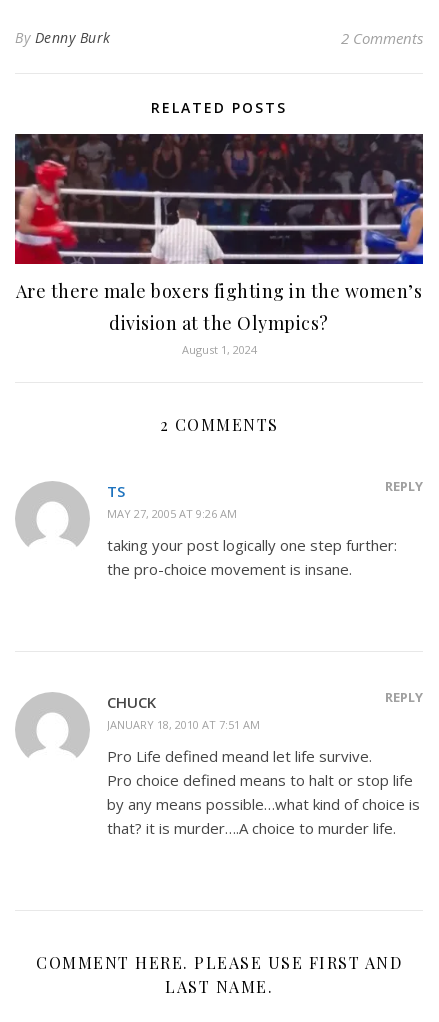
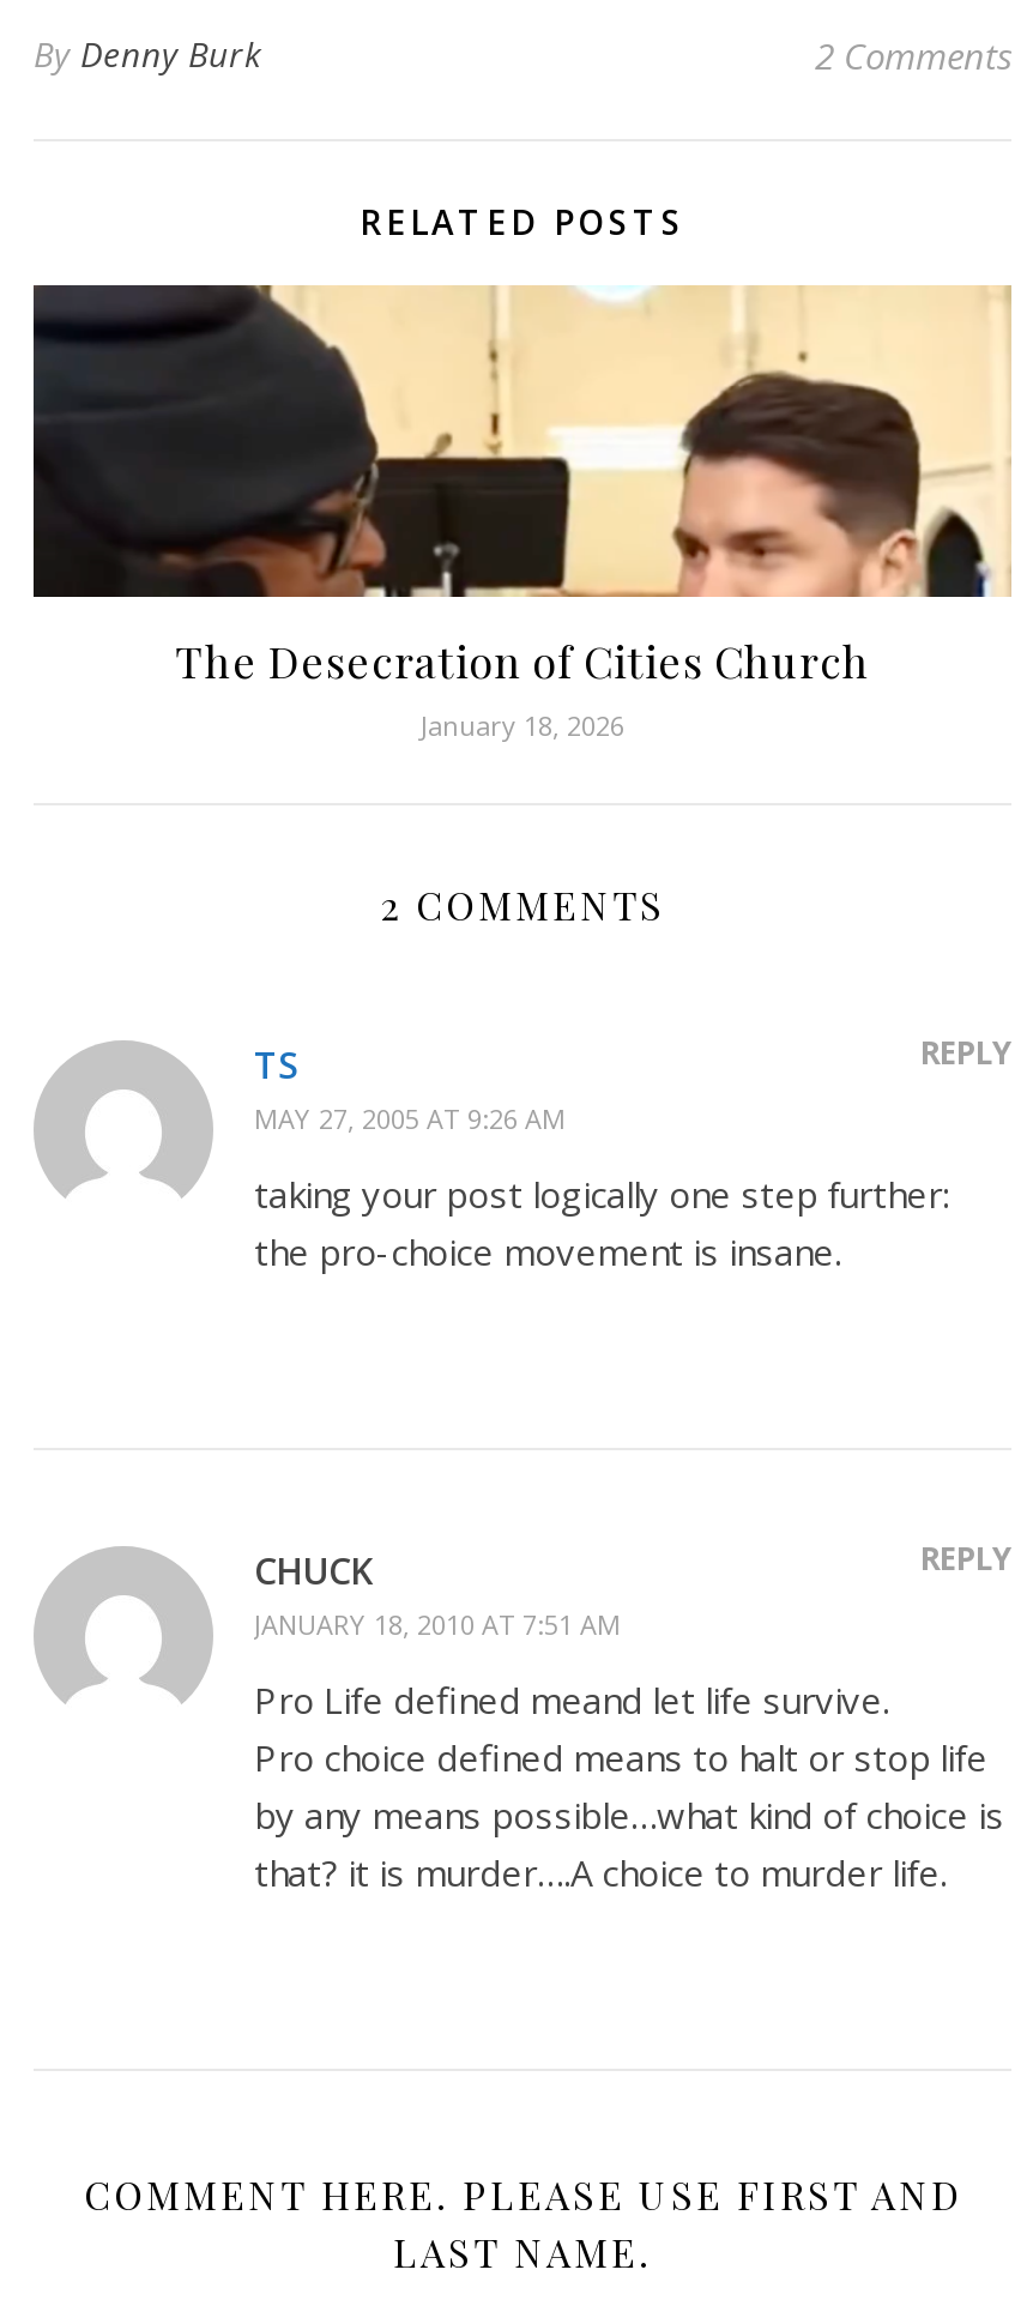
- [image]
- Are there male boxers fighting in the women’s
- division at the Olympics?
- August 1, 2024
+ [image]
+ The Desecration of Cities Church
+ January 18, 2026
